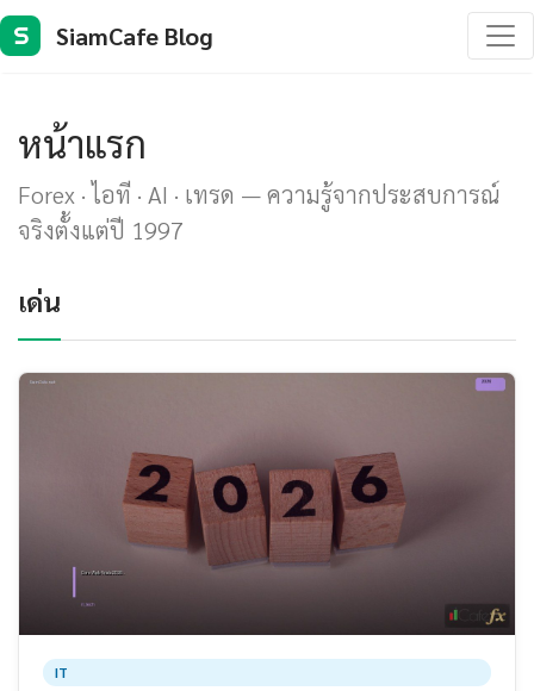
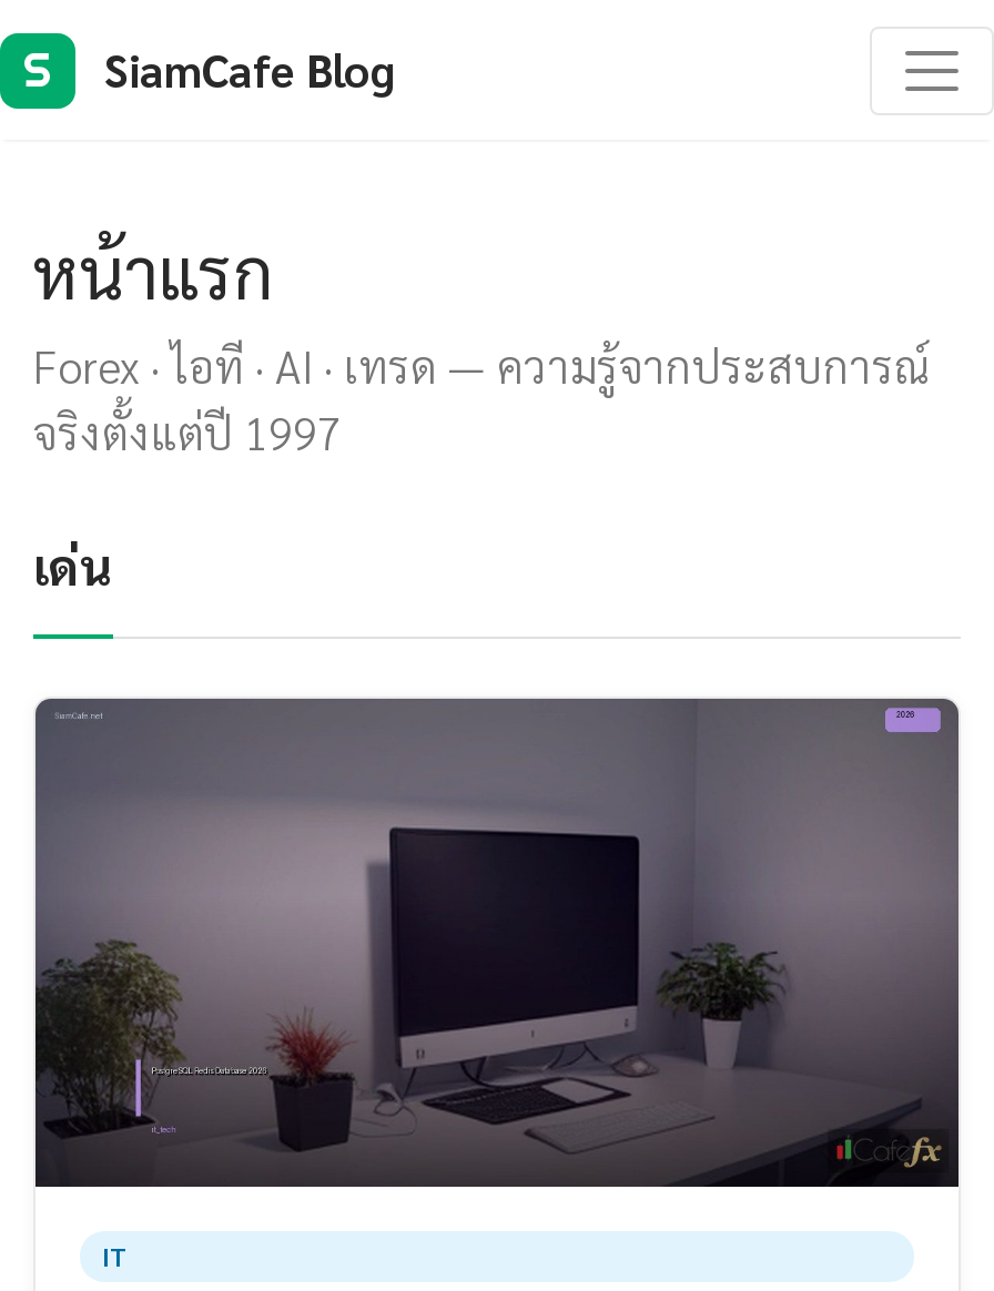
- [image]
+ [image]
